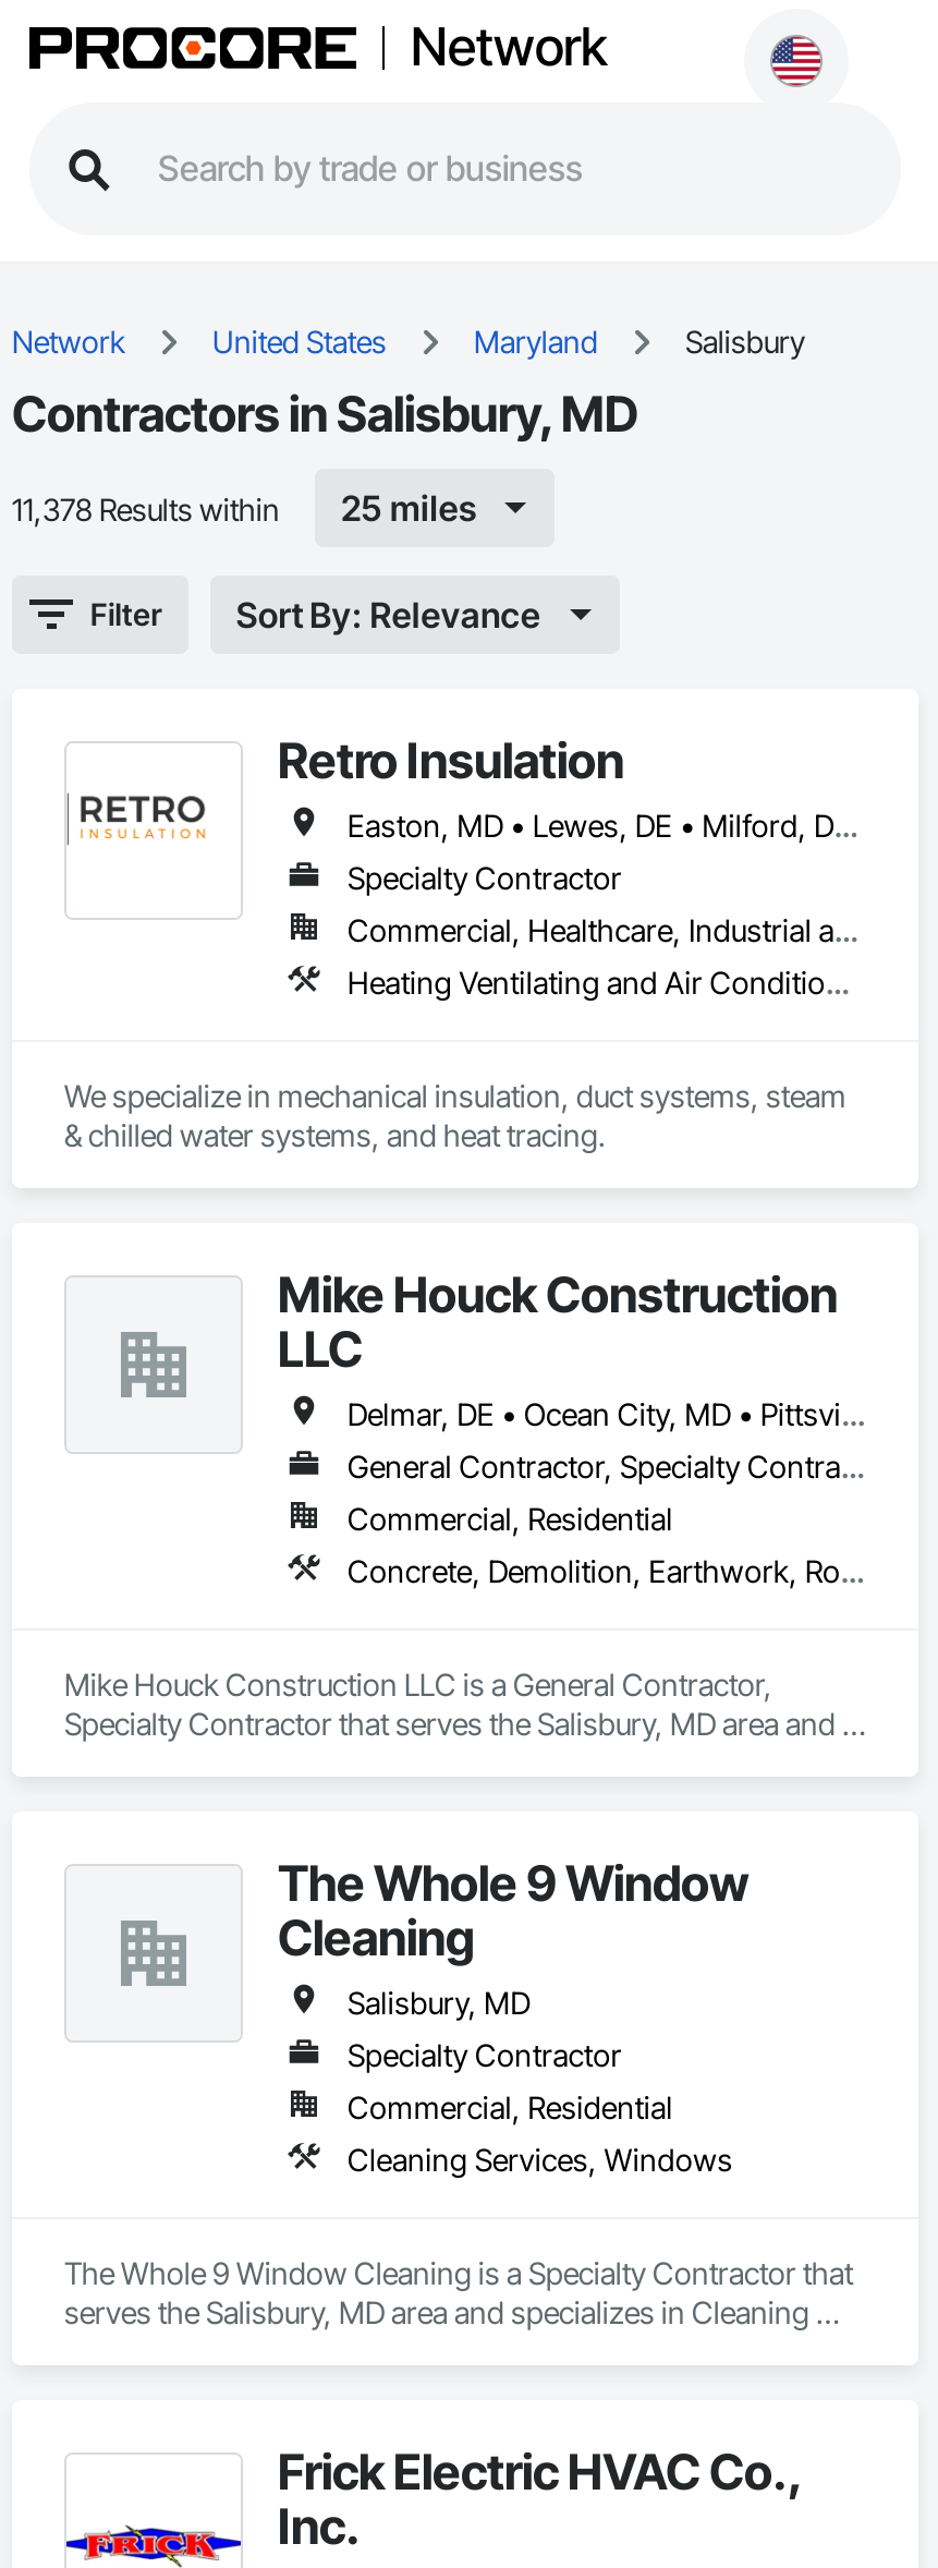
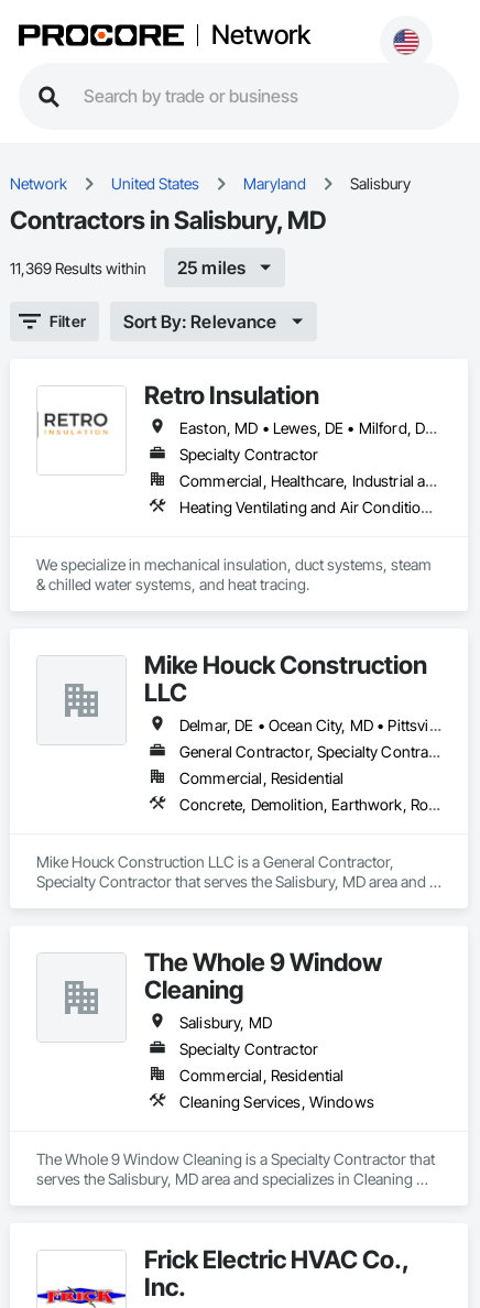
- 11,378 Results within
+ 11,369 Results within
